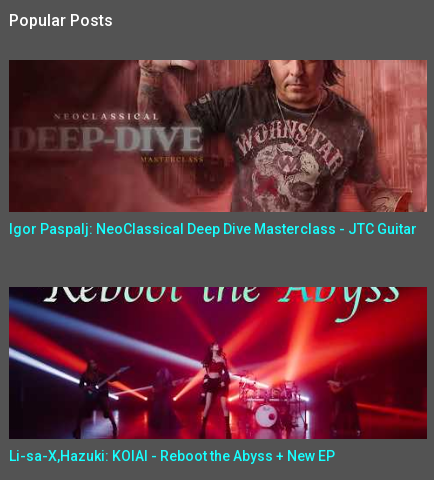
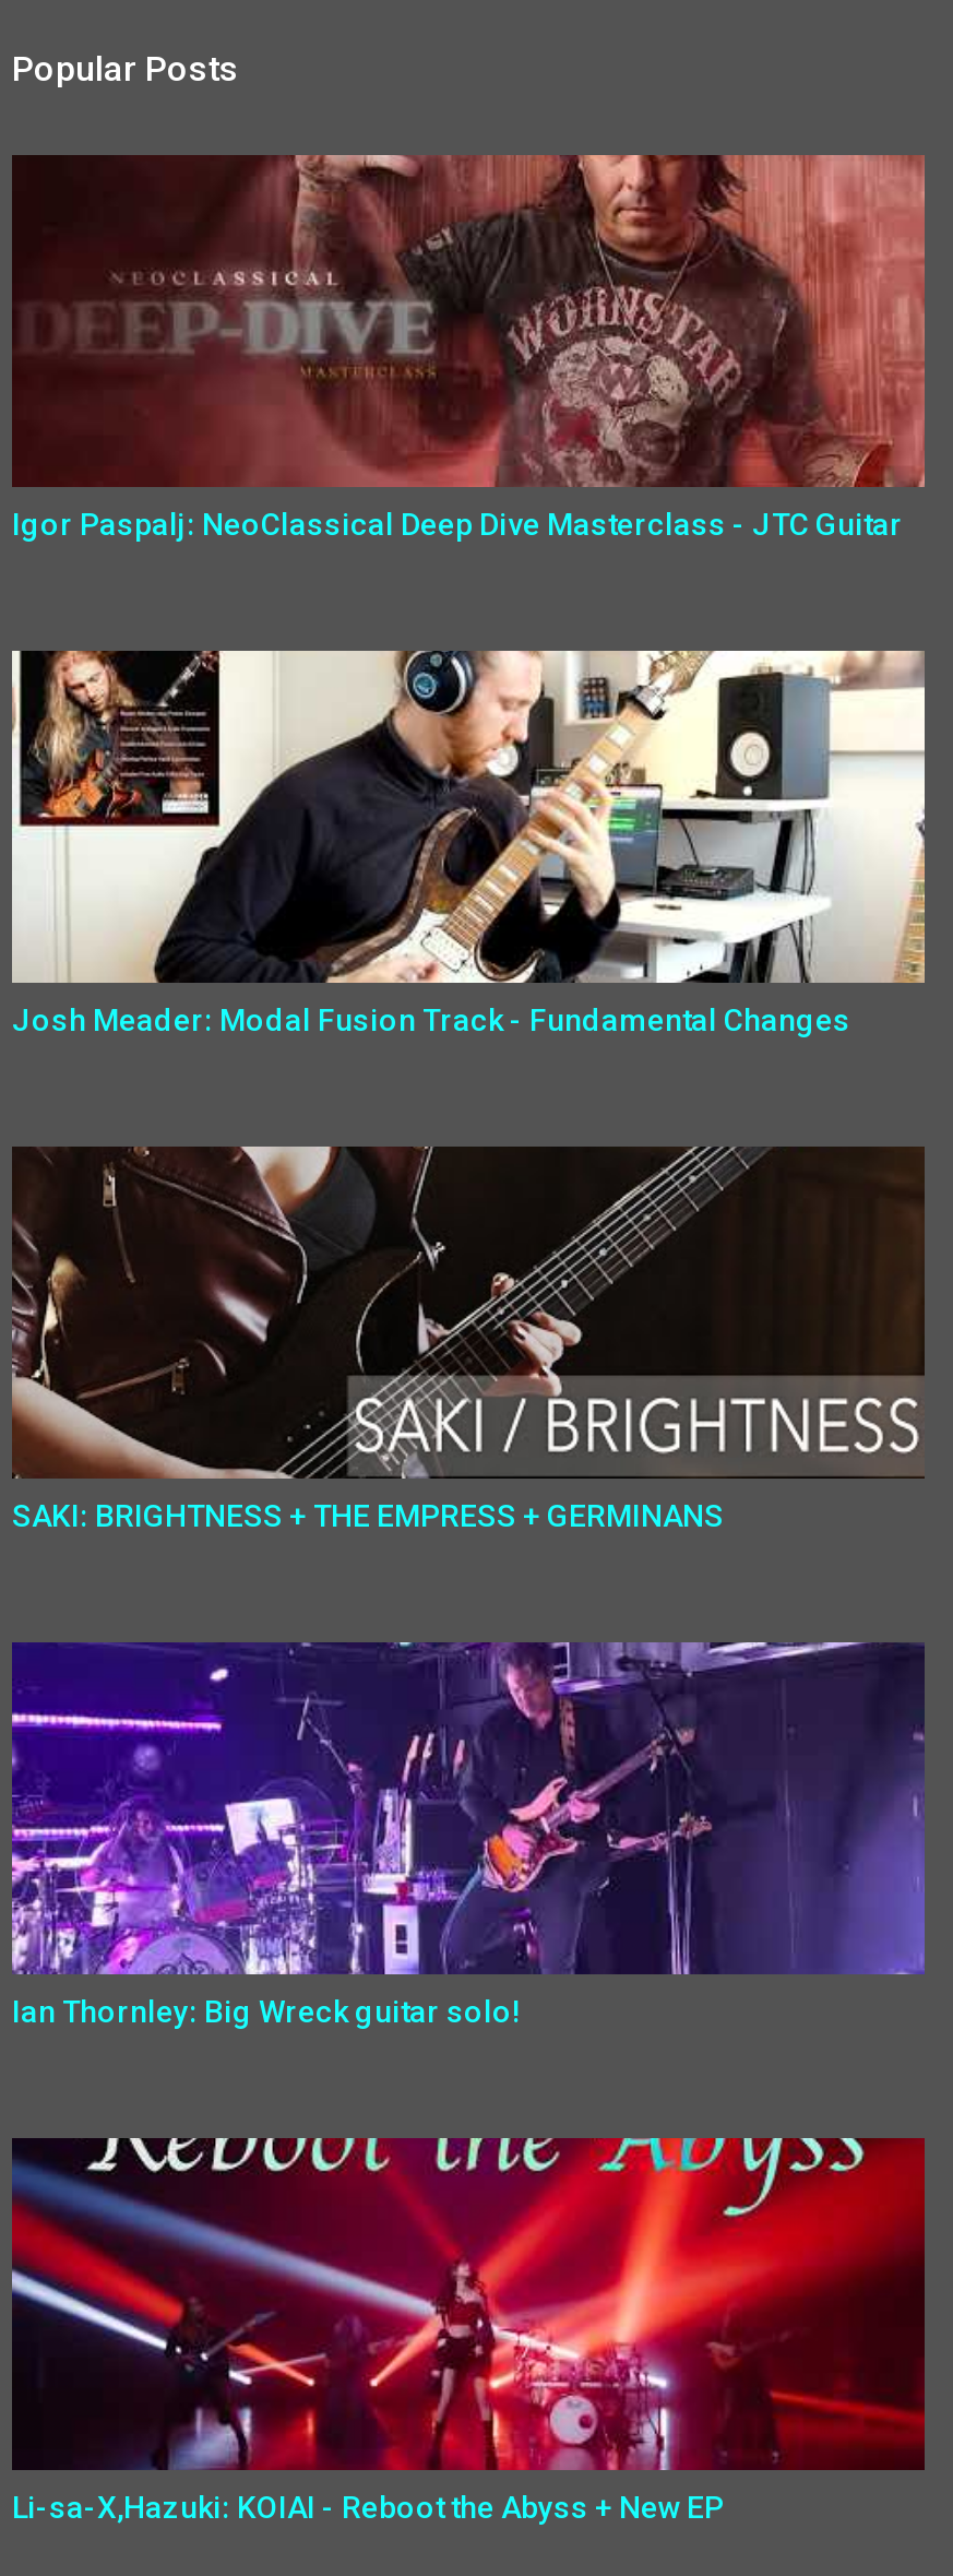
+ [image]
+ Josh Meader: Modal Fusion Track - Fundamental Changes

+ [image]
+ Ian Thornley: Big Wreck guitar solo!

+ [image]
+ SAKI: BRIGHTNESS + THE EMPRESS + GERMINANS
